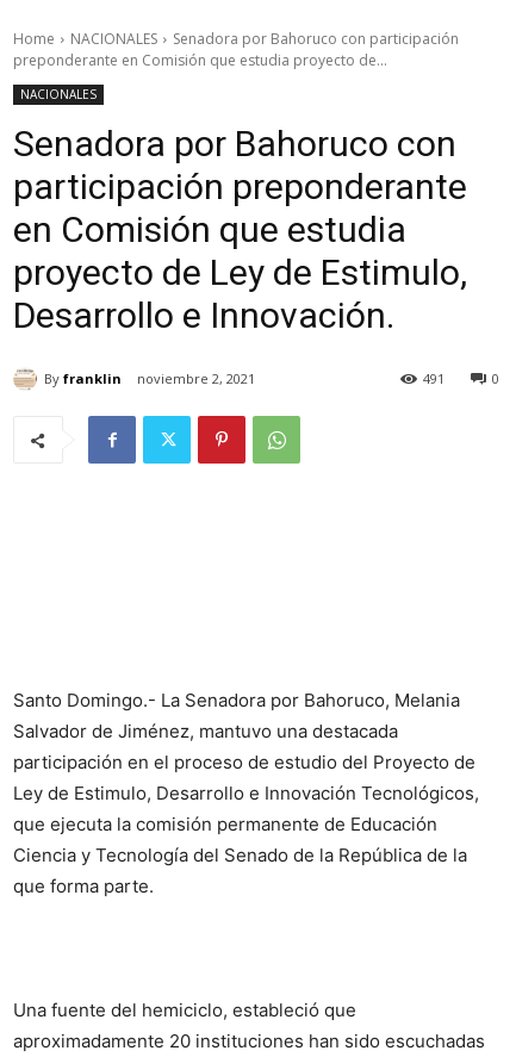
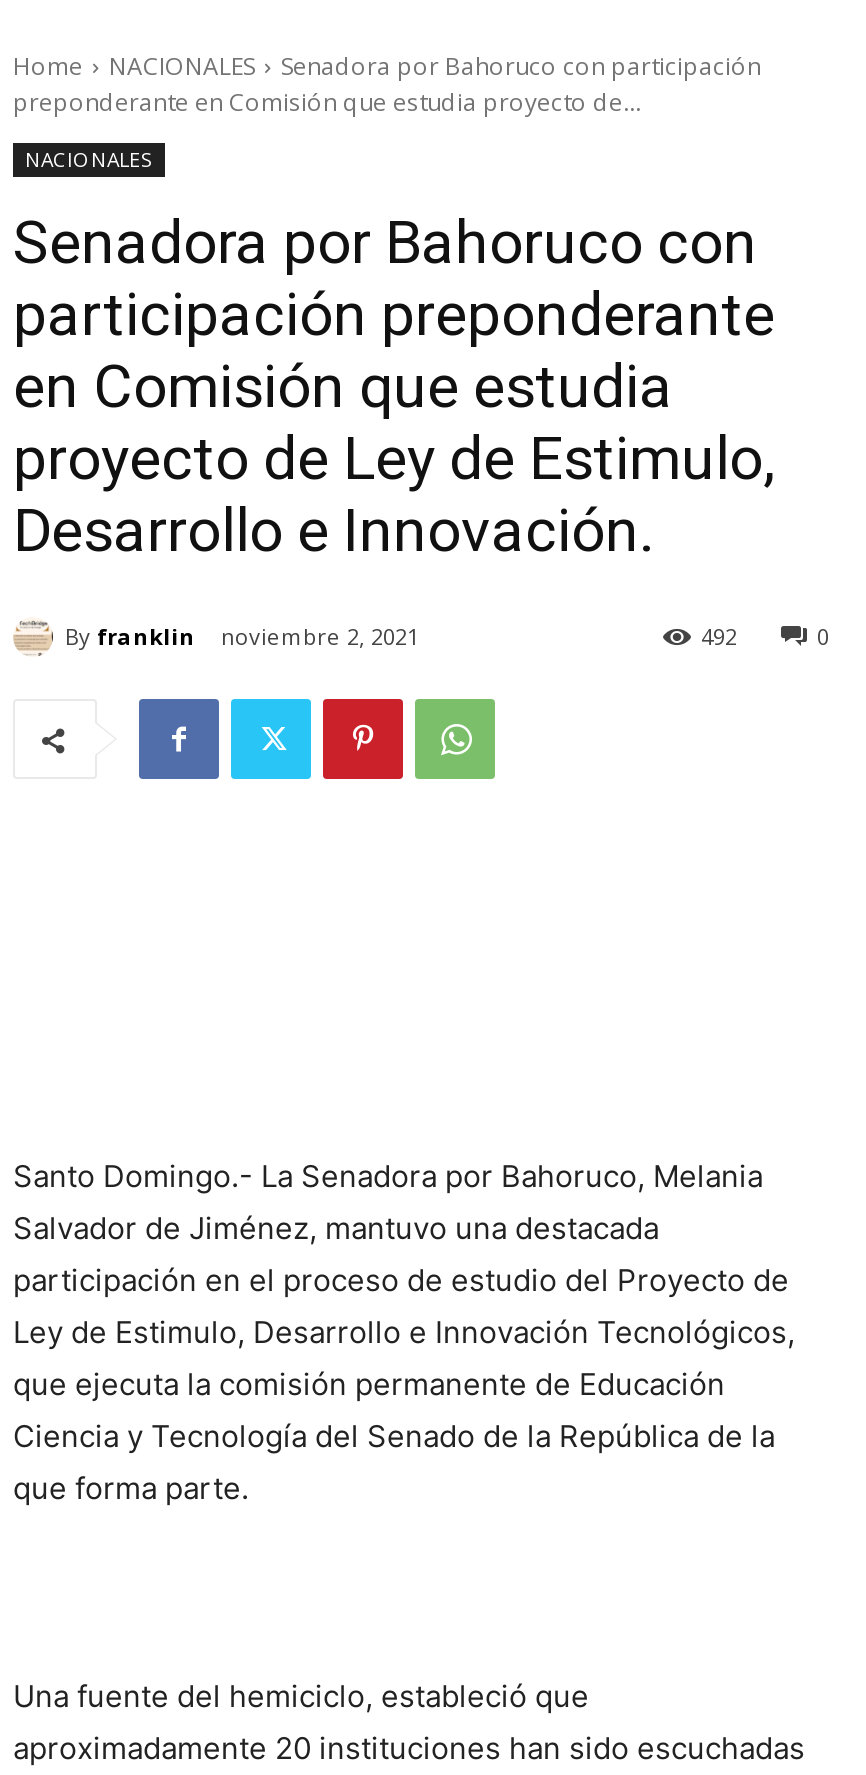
- 491
+ 492
